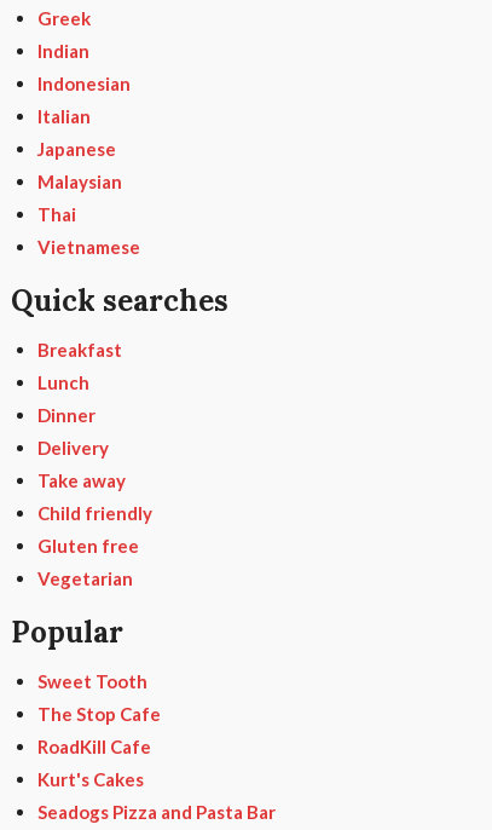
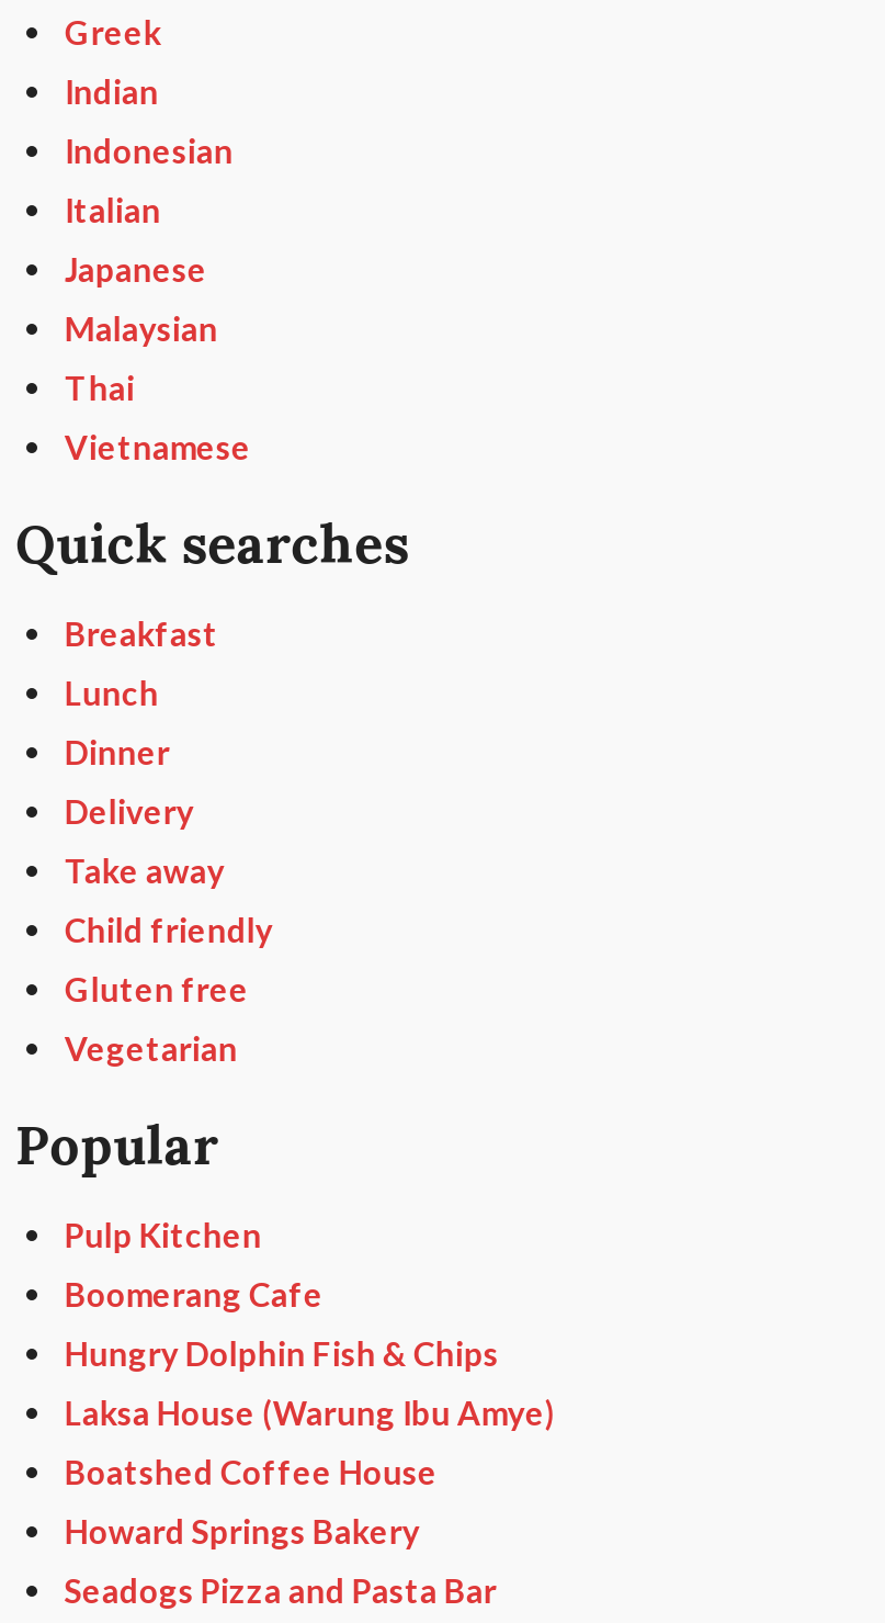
- Sweet Tooth
- The Stop Cafe
- RoadKill Cafe
- Kurt's Cakes
+ Pulp Kitchen
+ Boomerang Cafe
+ Hungry Dolphin Fish & Chips
+ Laksa House (Warung Ibu Amye)
+ Boatshed Coffee House
+ Howard Springs Bakery
